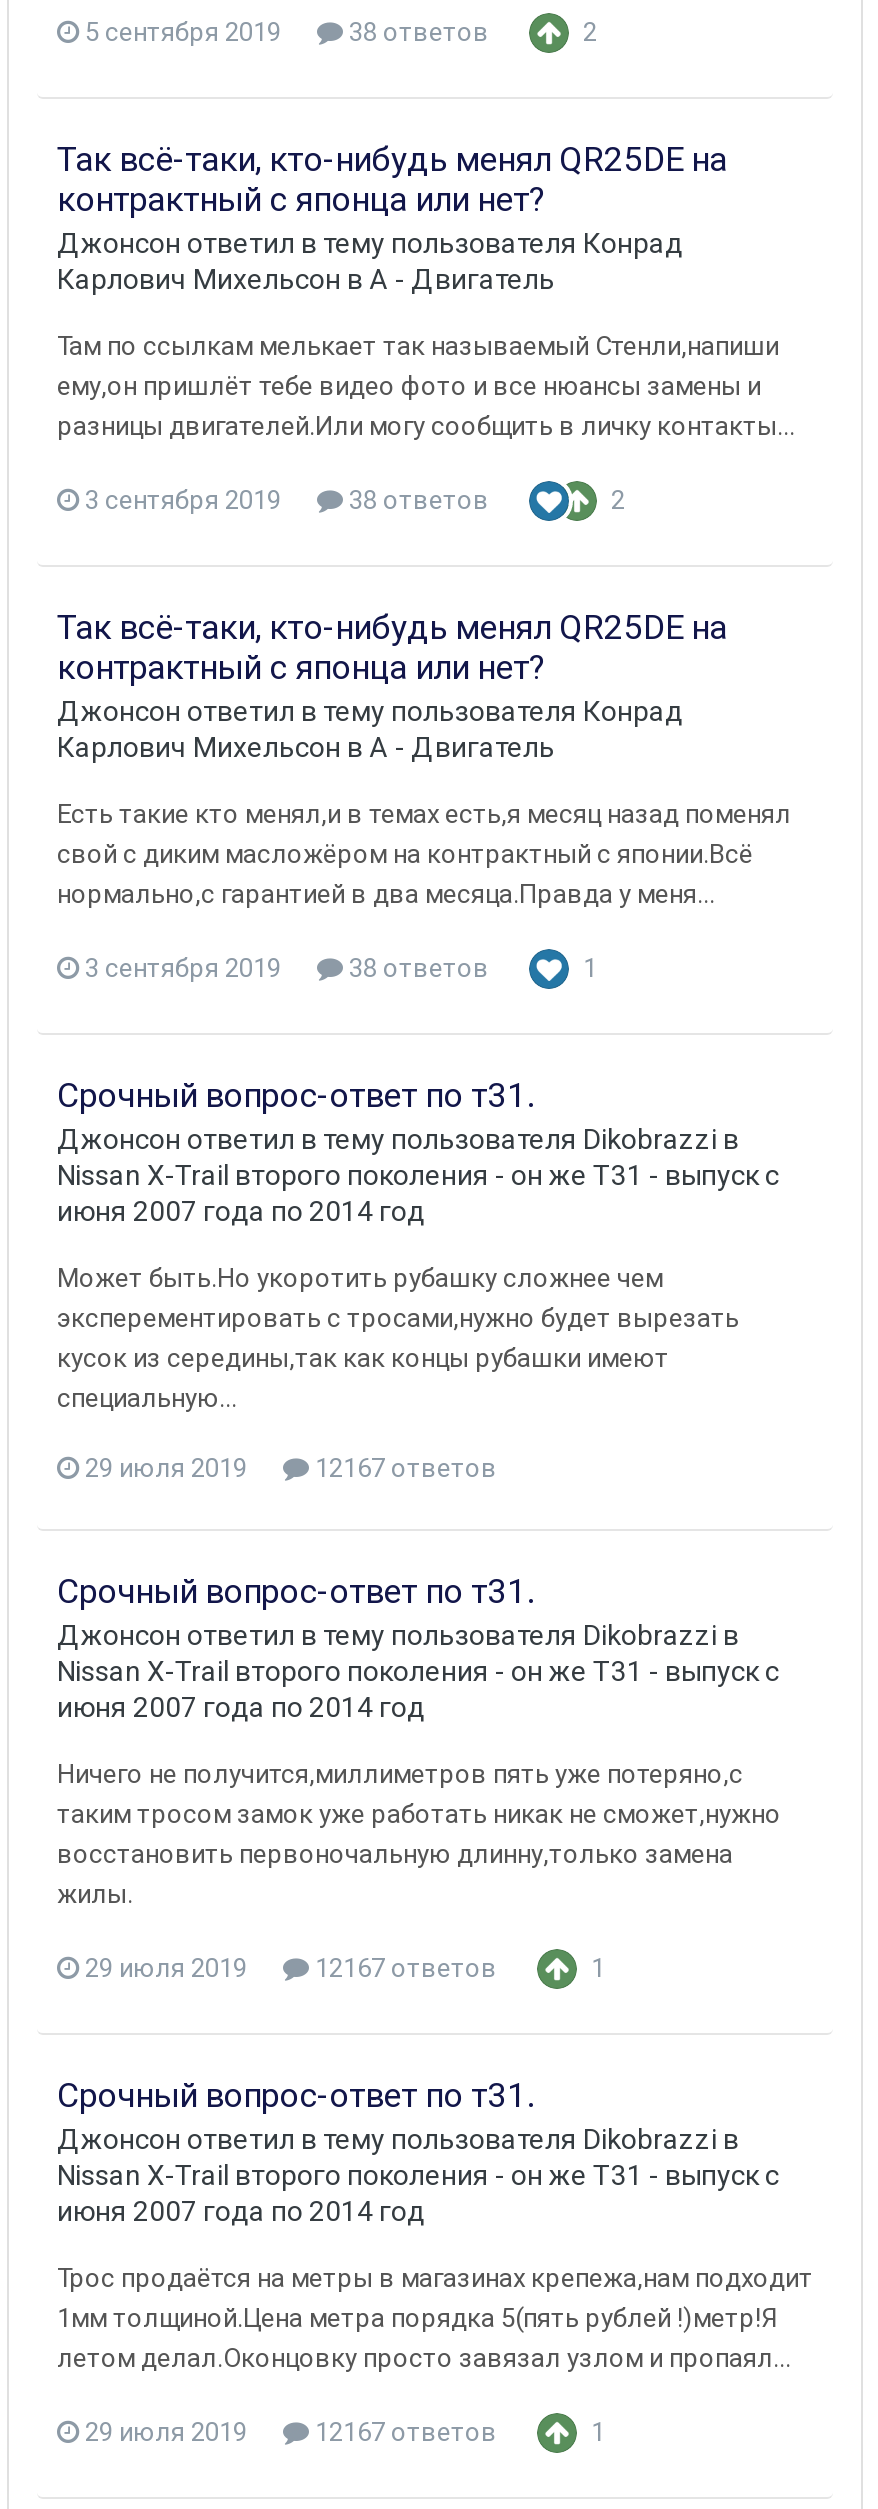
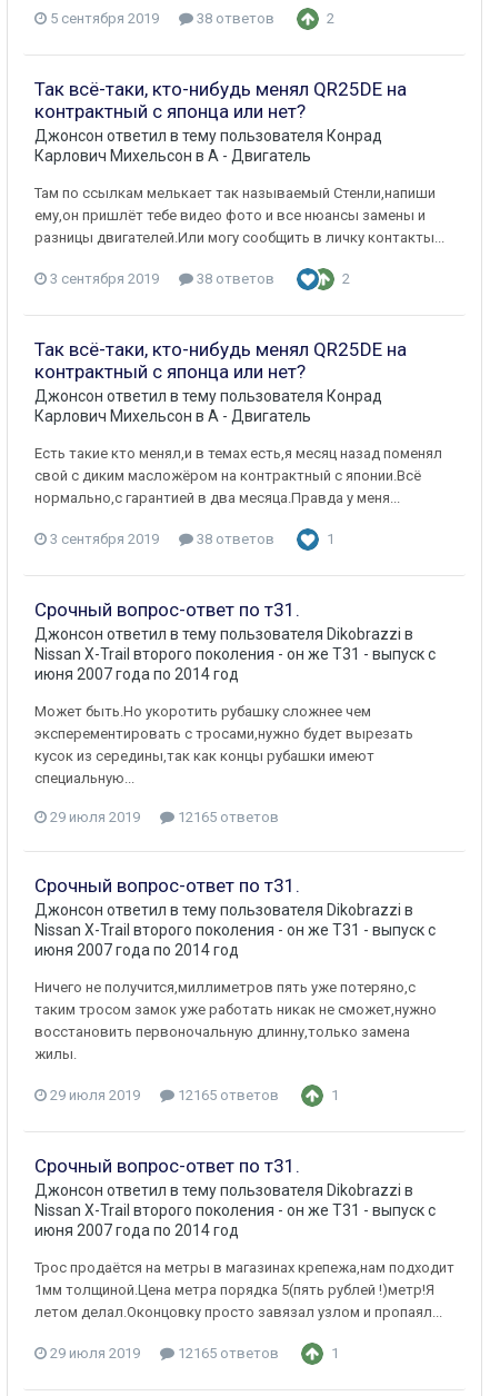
- 12167 ответов
+ 12165 ответов

- 12167 ответов
+ 12165 ответов

- 12167 ответов
+ 12165 ответов
